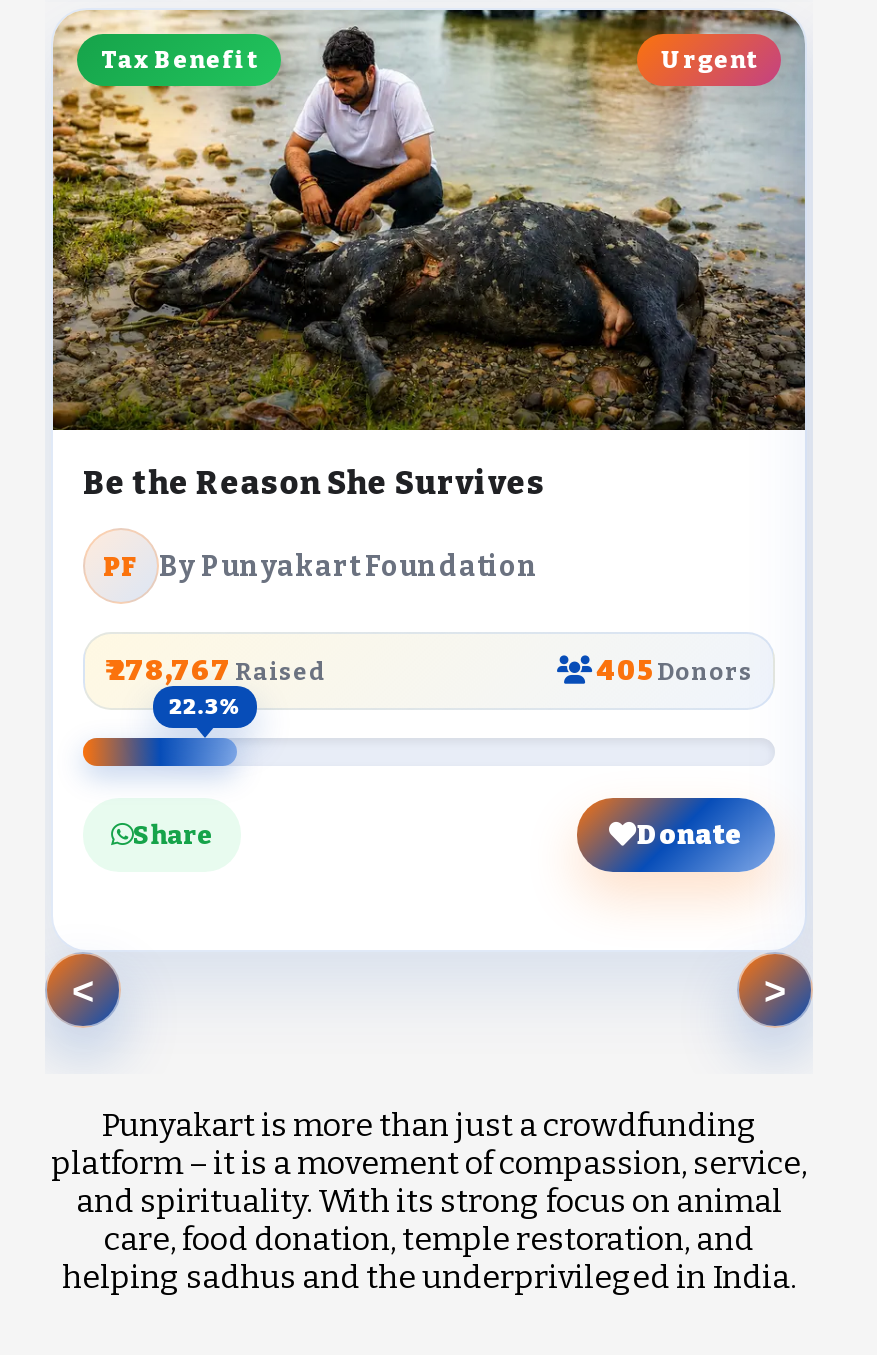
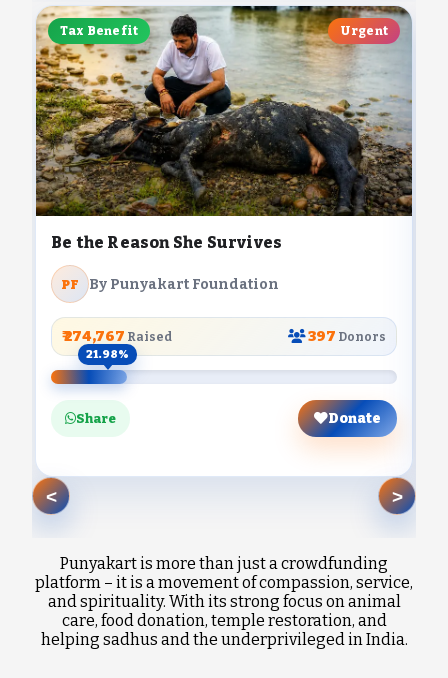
- ₹ 278,767 Raised
+ ₹ 274,767 Raised

- 405 Donors
+ 397 Donors

- 22.3%
+ 21.98%
